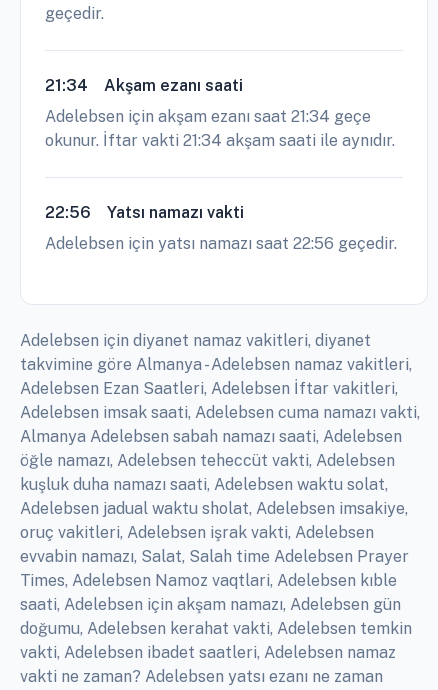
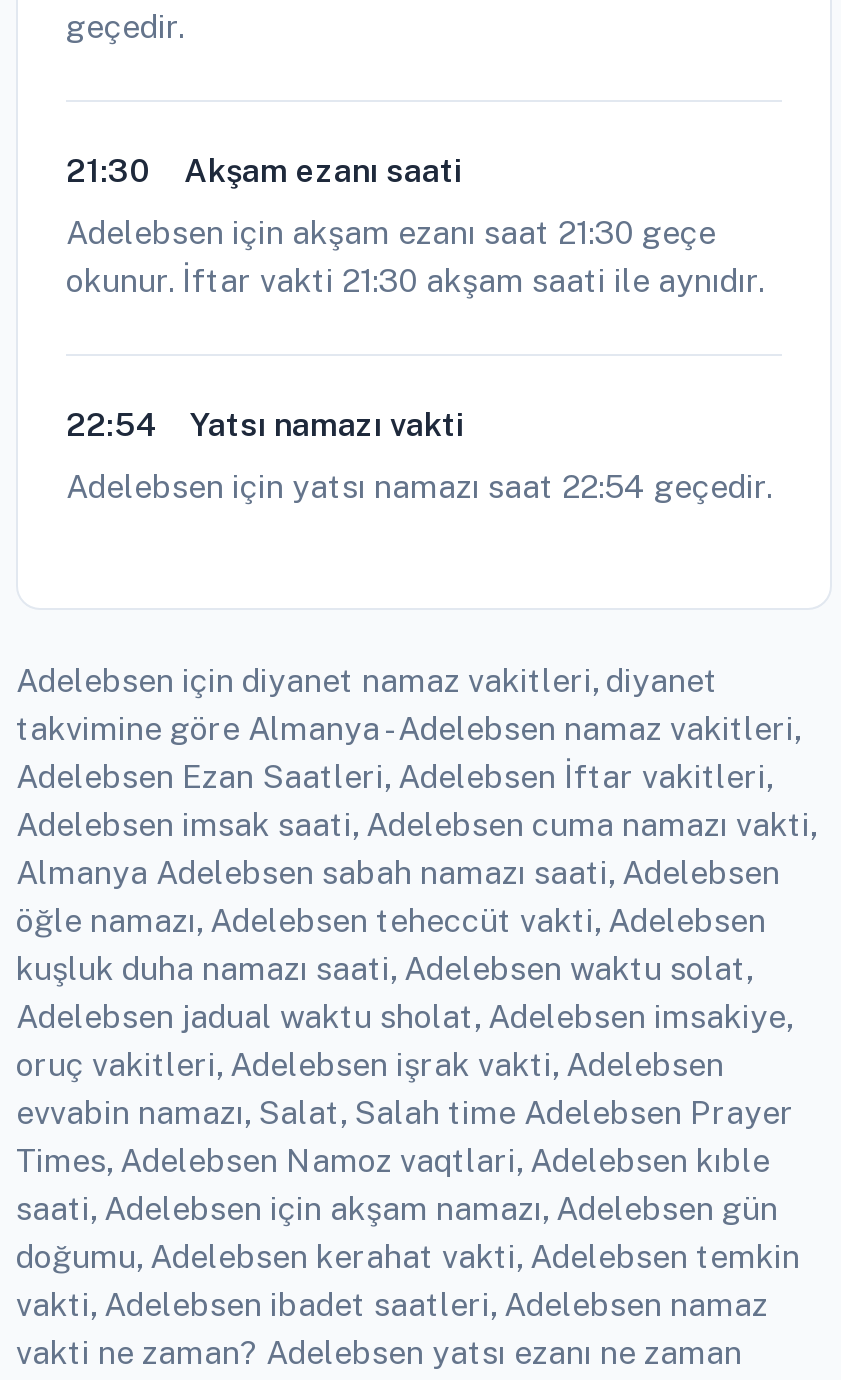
- 21:34 Akşam ezanı saati
+ 21:30 Akşam ezanı saati

- Adelebsen için akşam ezanı saat 21:34 geçe
+ Adelebsen için akşam ezanı saat 21:30 geçe

- okunur. İftar vakti 21:34 akşam saati ile aynıdır.
+ okunur. İftar vakti 21:30 akşam saati ile aynıdır.

- 22:56 Yatsı namazı vakti
+ 22:54 Yatsı namazı vakti

- Adelebsen için yatsı namazı saat 22:56 geçedir.
+ Adelebsen için yatsı namazı saat 22:54 geçedir.
